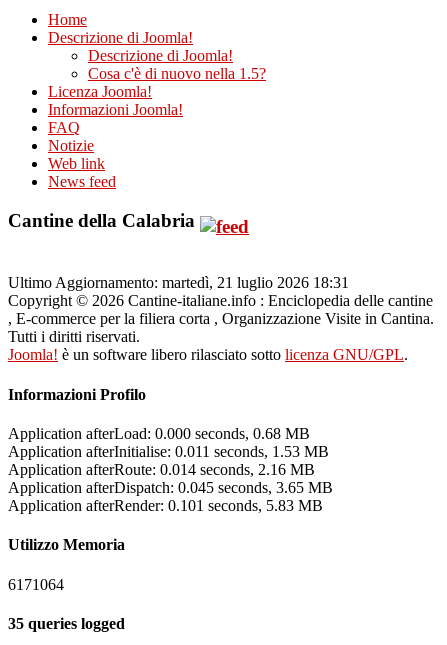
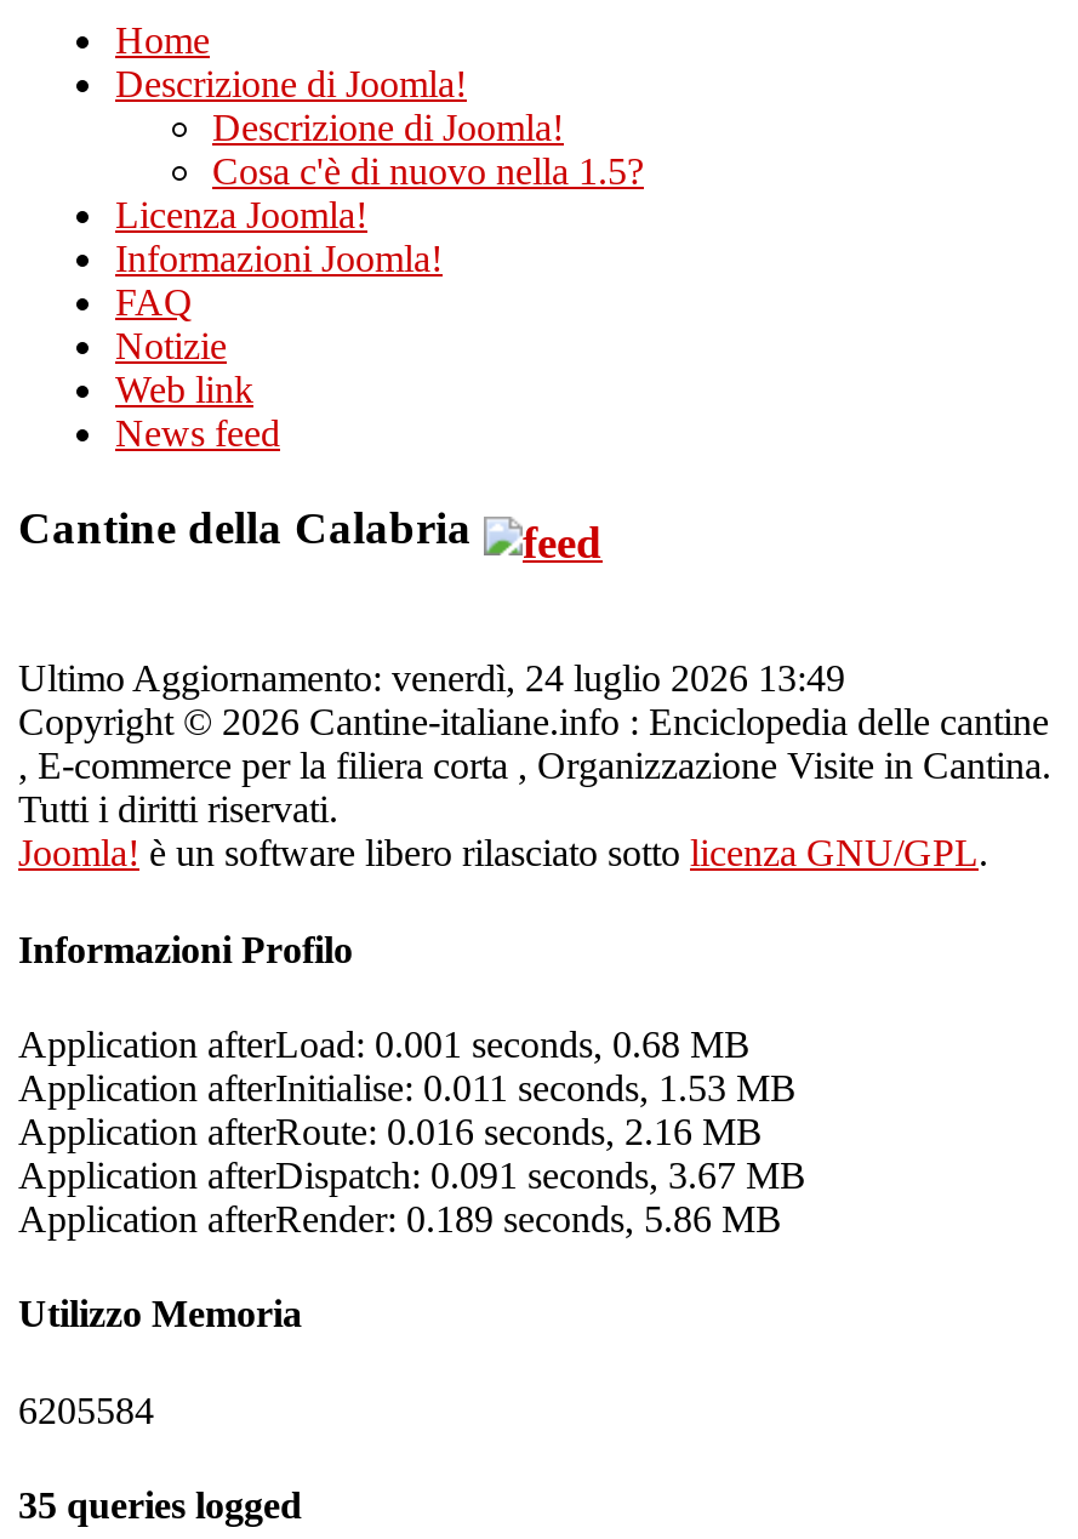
- Ultimo Aggiornamento: martedì, 21 luglio 2026 18:31
+ Ultimo Aggiornamento: venerdì, 24 luglio 2026 13:49

- Application afterLoad: 0.000 seconds, 0.68 MB
+ Application afterLoad: 0.001 seconds, 0.68 MB

- Application afterRoute: 0.014 seconds, 2.16 MB
+ Application afterRoute: 0.016 seconds, 2.16 MB

- Application afterDispatch: 0.045 seconds, 3.65 MB
+ Application afterDispatch: 0.091 seconds, 3.67 MB

- Application afterRender: 0.101 seconds, 5.83 MB
+ Application afterRender: 0.189 seconds, 5.86 MB

- 6171064
+ 6205584
